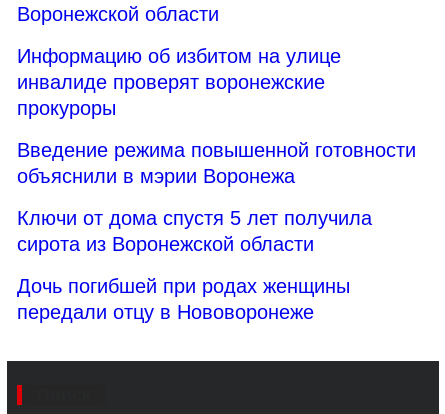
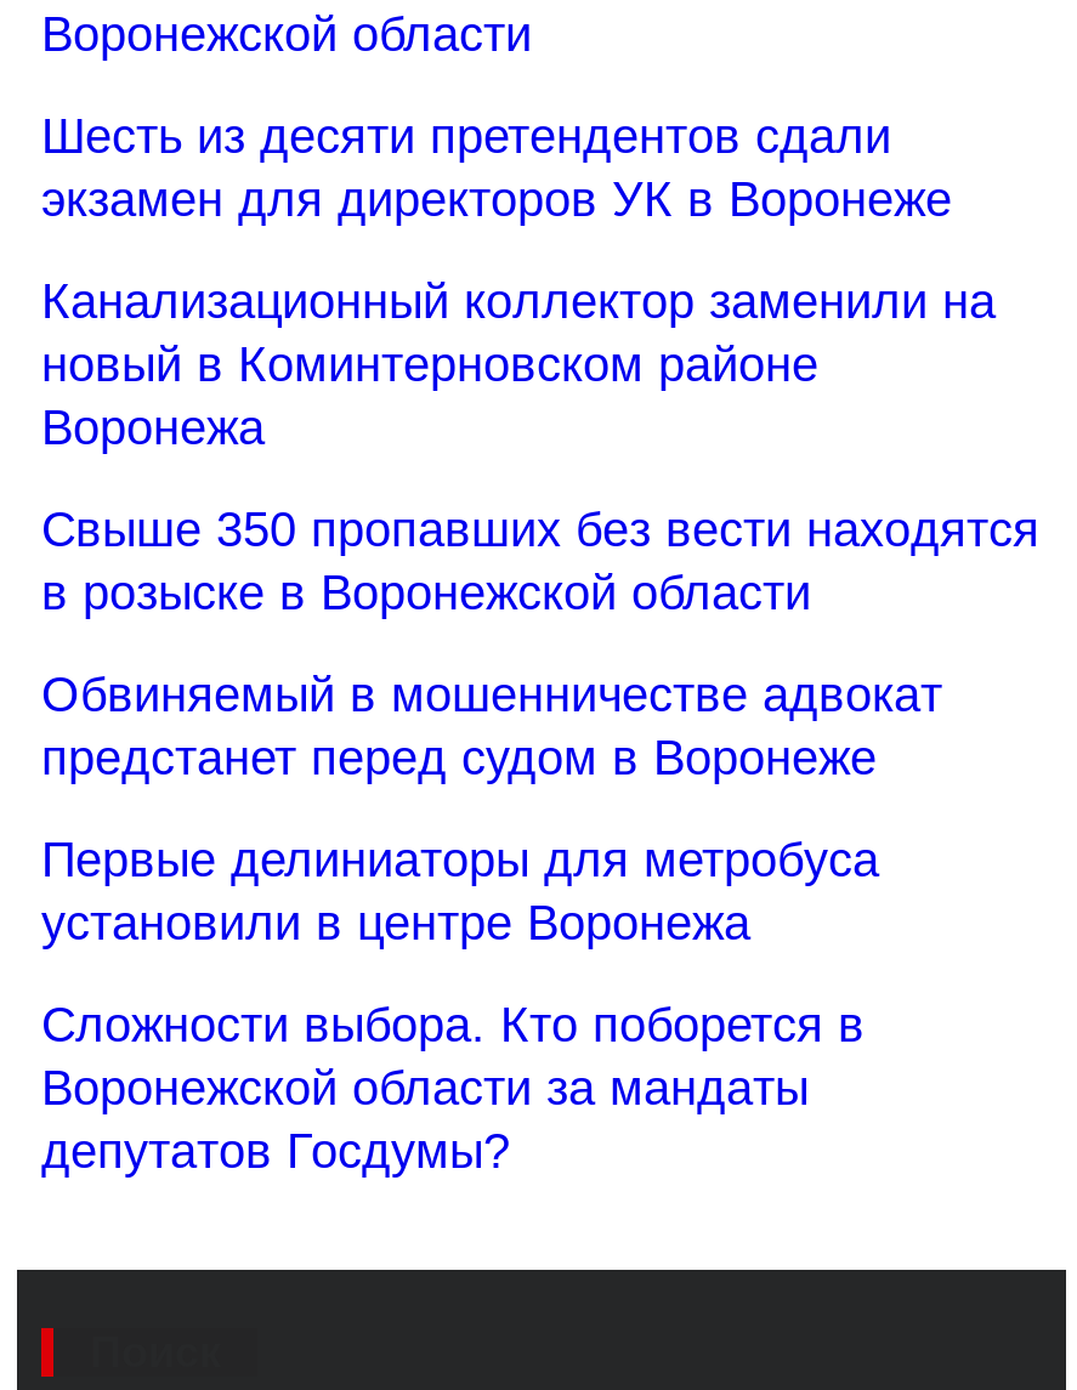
- Информацию об избитом на улице
- инвалиде проверят воронежские
- прокуроры
- Введение режима повышенной готовности
- объяснили в мэрии Воронежа
- Ключи от дома спустя 5 лет получила
- сирота из Воронежской области
- Дочь погибшей при родах женщины
- передали отцу в Нововоронеже
+ Шесть из десяти претендентов сдали
+ экзамен для директоров УК в Воронеже
+ Канализационный коллектор заменили на
+ новый в Коминтерновском районе
+ Воронежа
+ Свыше 350 пропавших без вести находятся
+ в розыске в Воронежской области
+ Обвиняемый в мошенничестве адвокат
+ предстанет перед судом в Воронеже
+ Первые делиниаторы для метробуса
+ установили в центре Воронежа
+ Сложности выбора. Кто поборется в
+ Воронежской области за мандаты
+ депутатов Госдумы?
